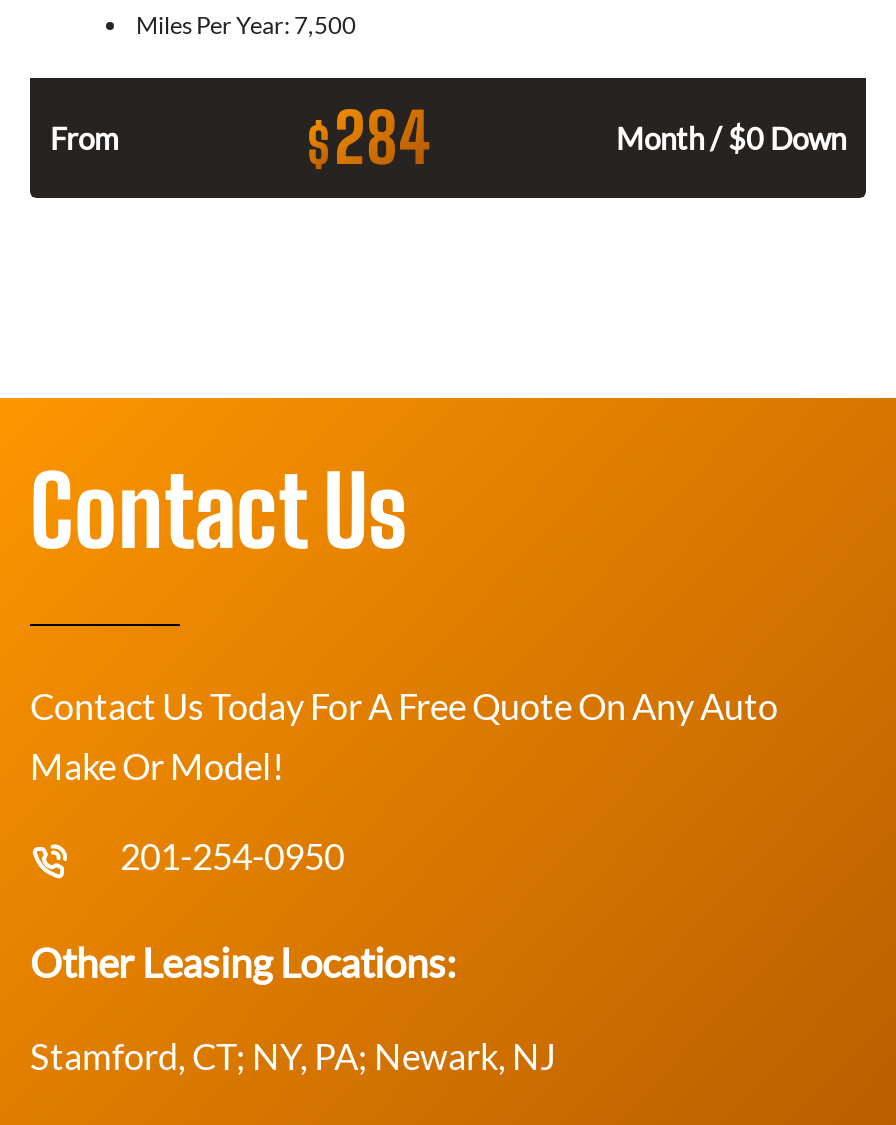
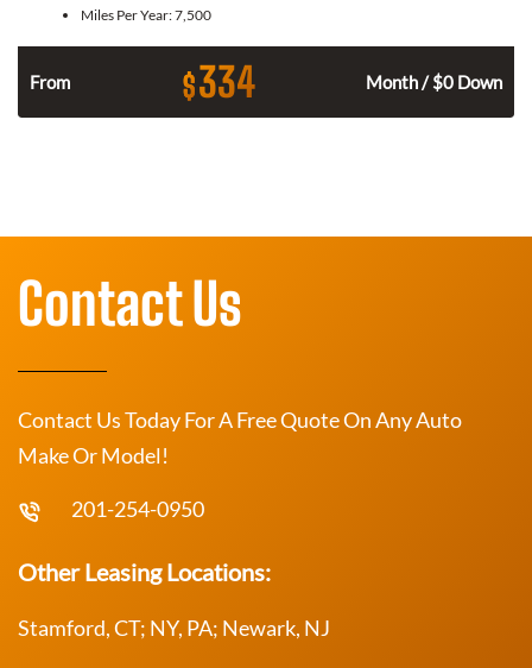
- $ 284
+ $ 334
